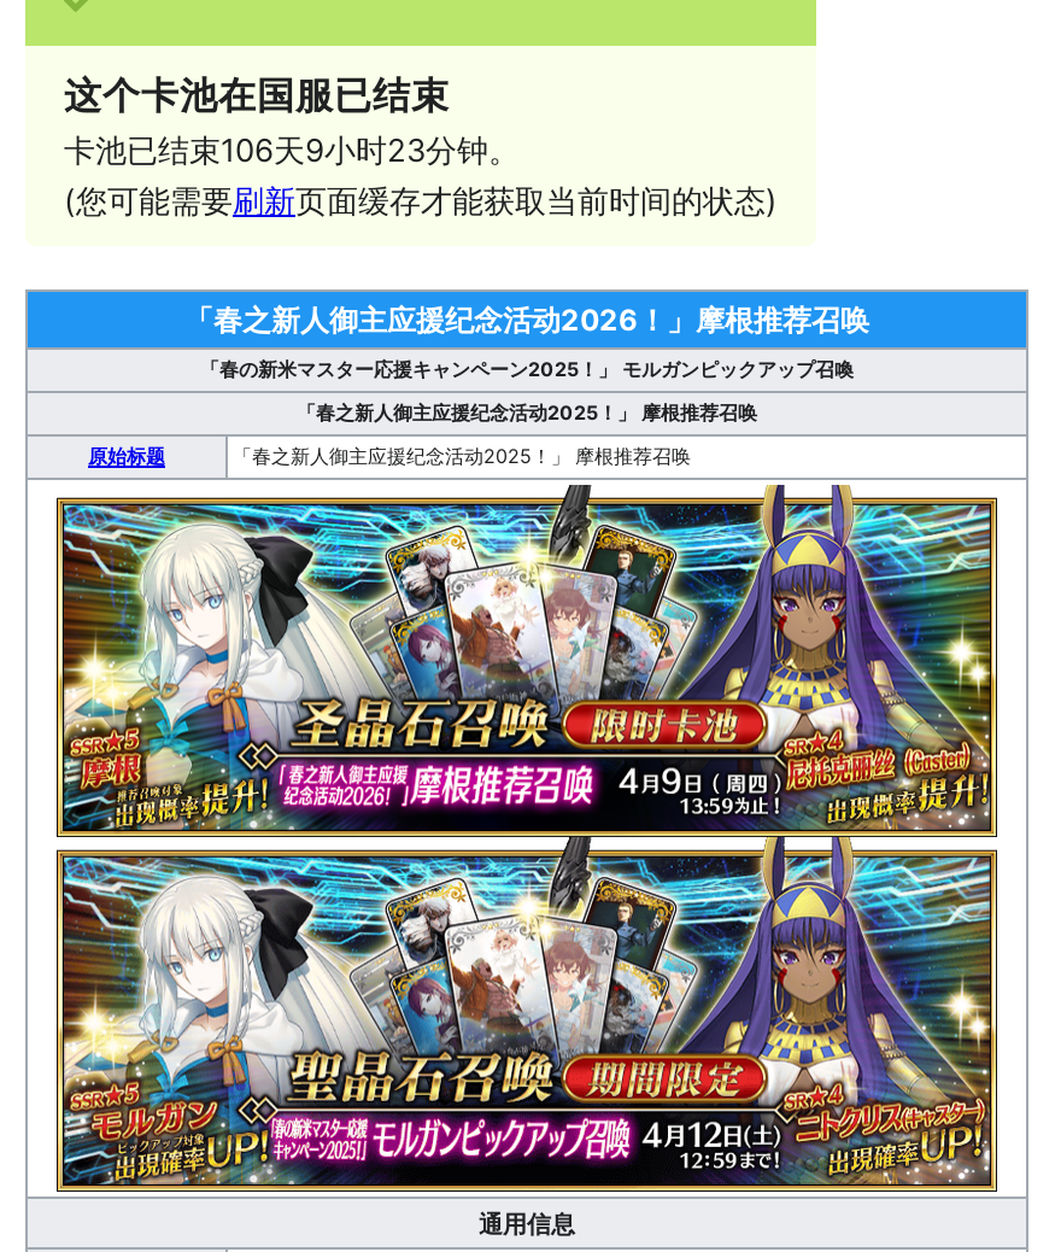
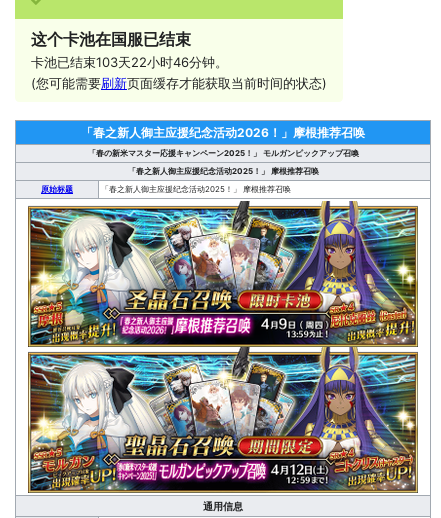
- 卡池已结束106天9小时23分钟。
+ 卡池已结束103天22小时46分钟。
